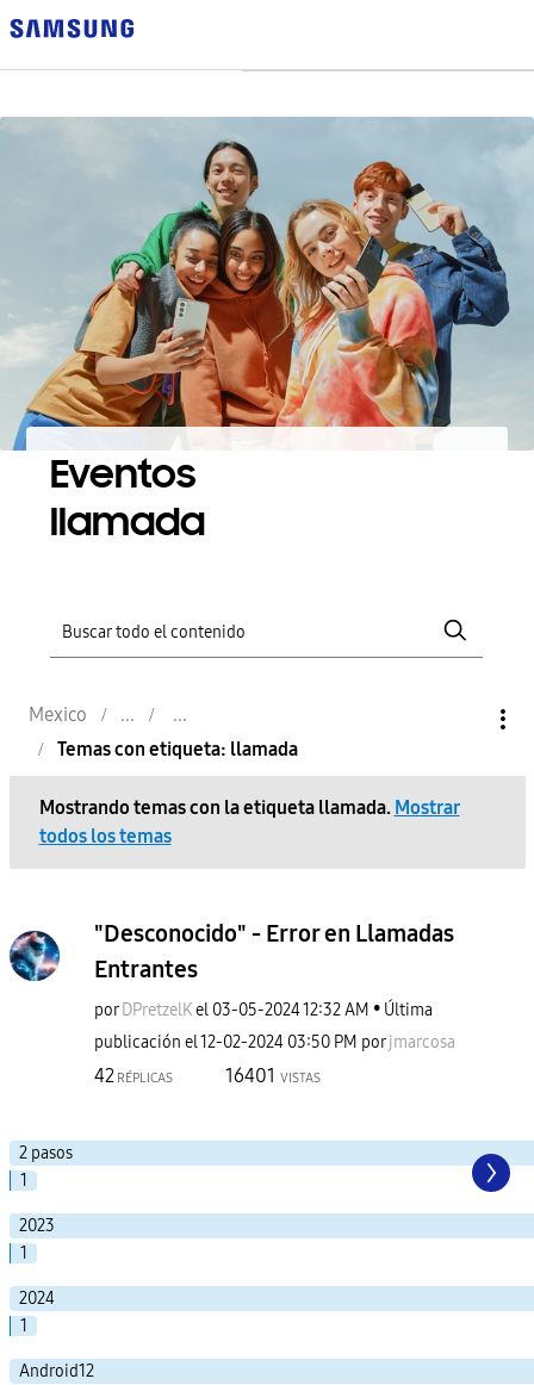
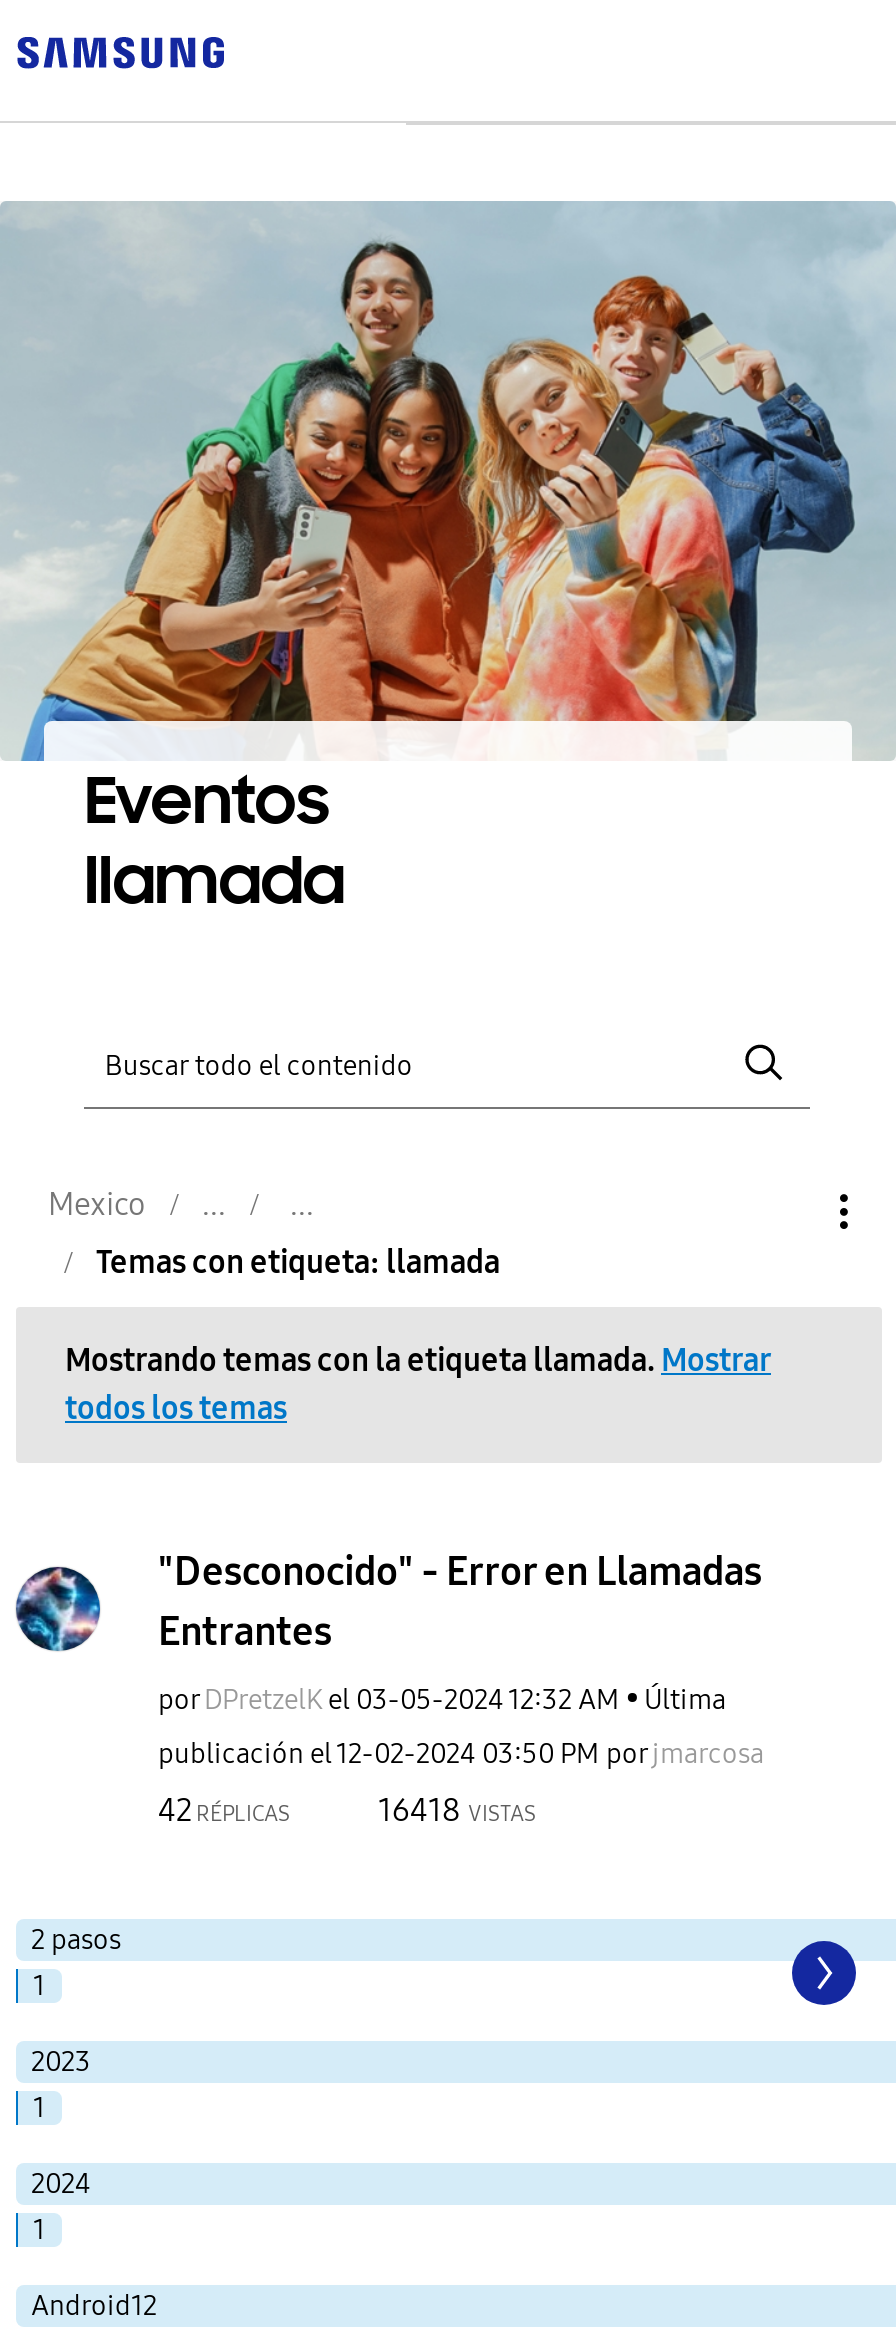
- 16401 VISTAS
+ 16418 VISTAS
